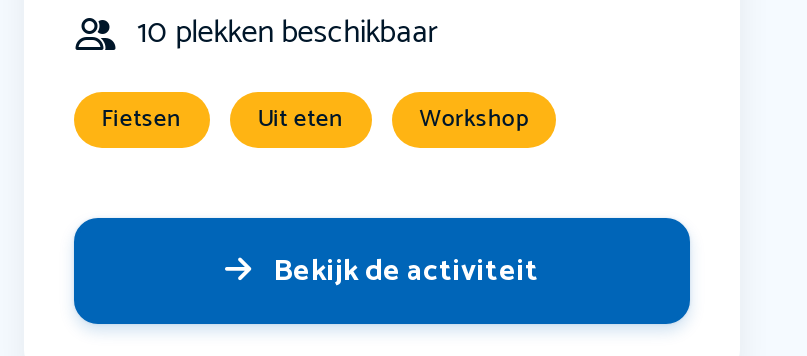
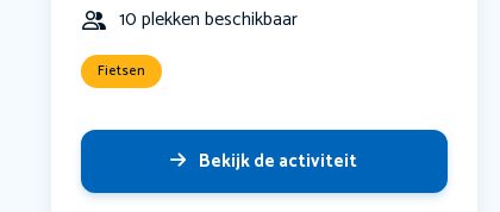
- Uit eten
- Workshop
